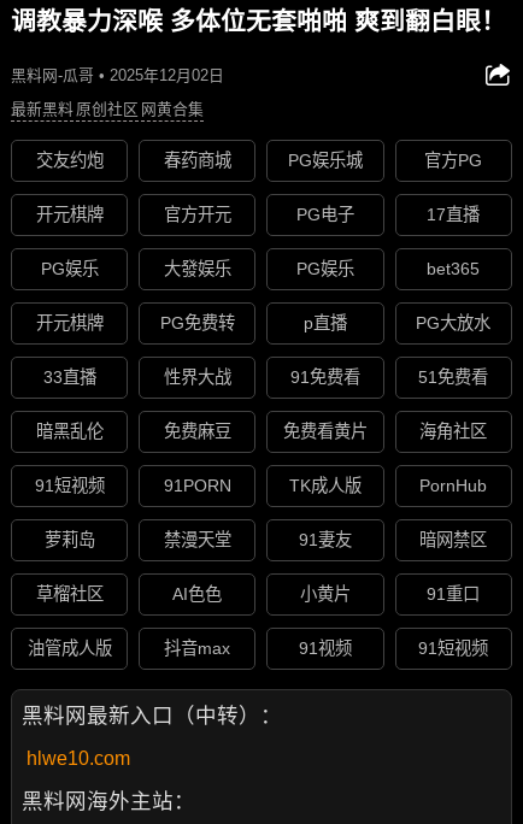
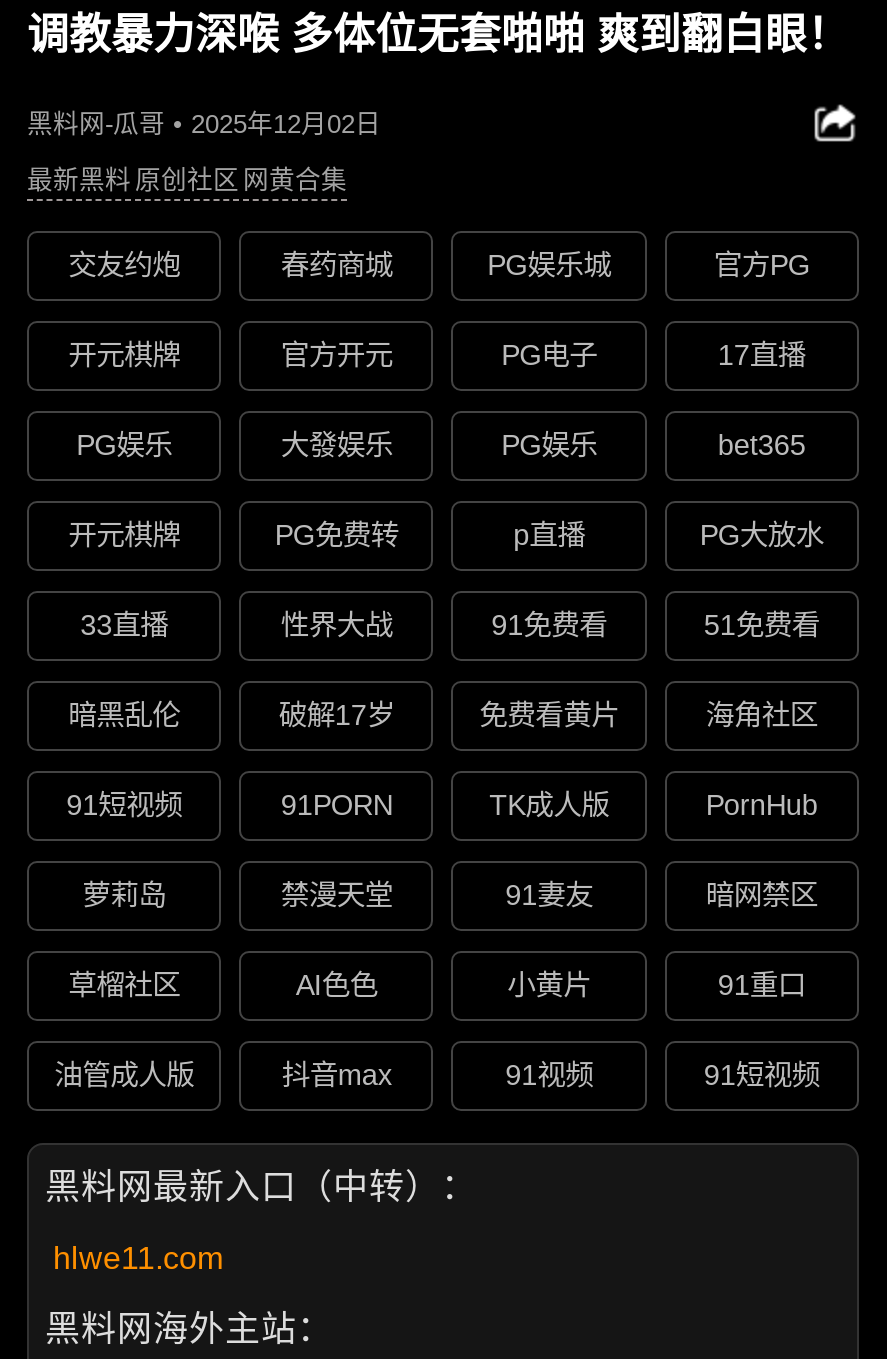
- 免费麻豆
+ 破解17岁

- hlwe10.com
+ hlwe11.com
